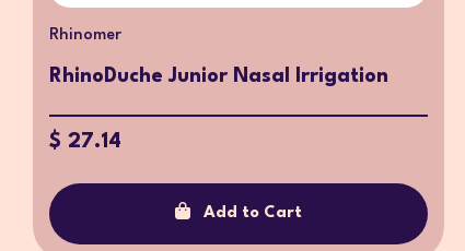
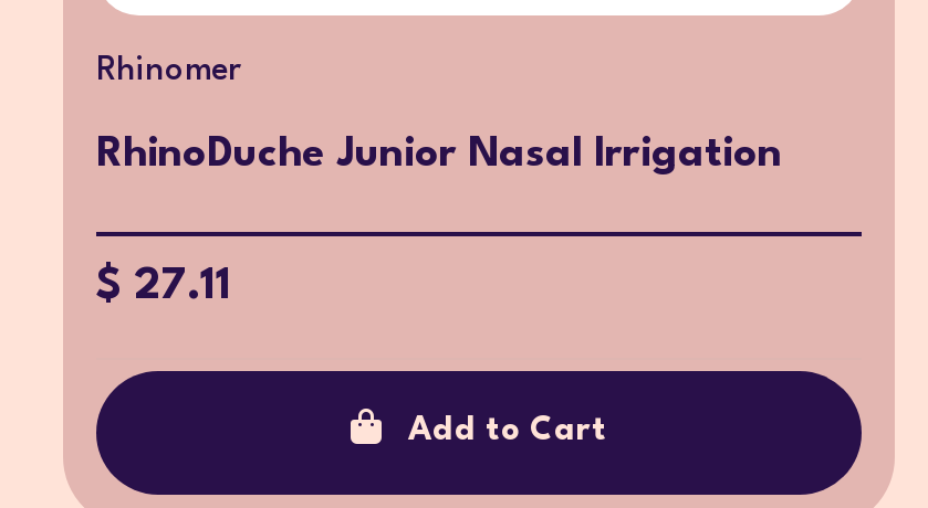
- $ 27.14
+ $ 27.11
